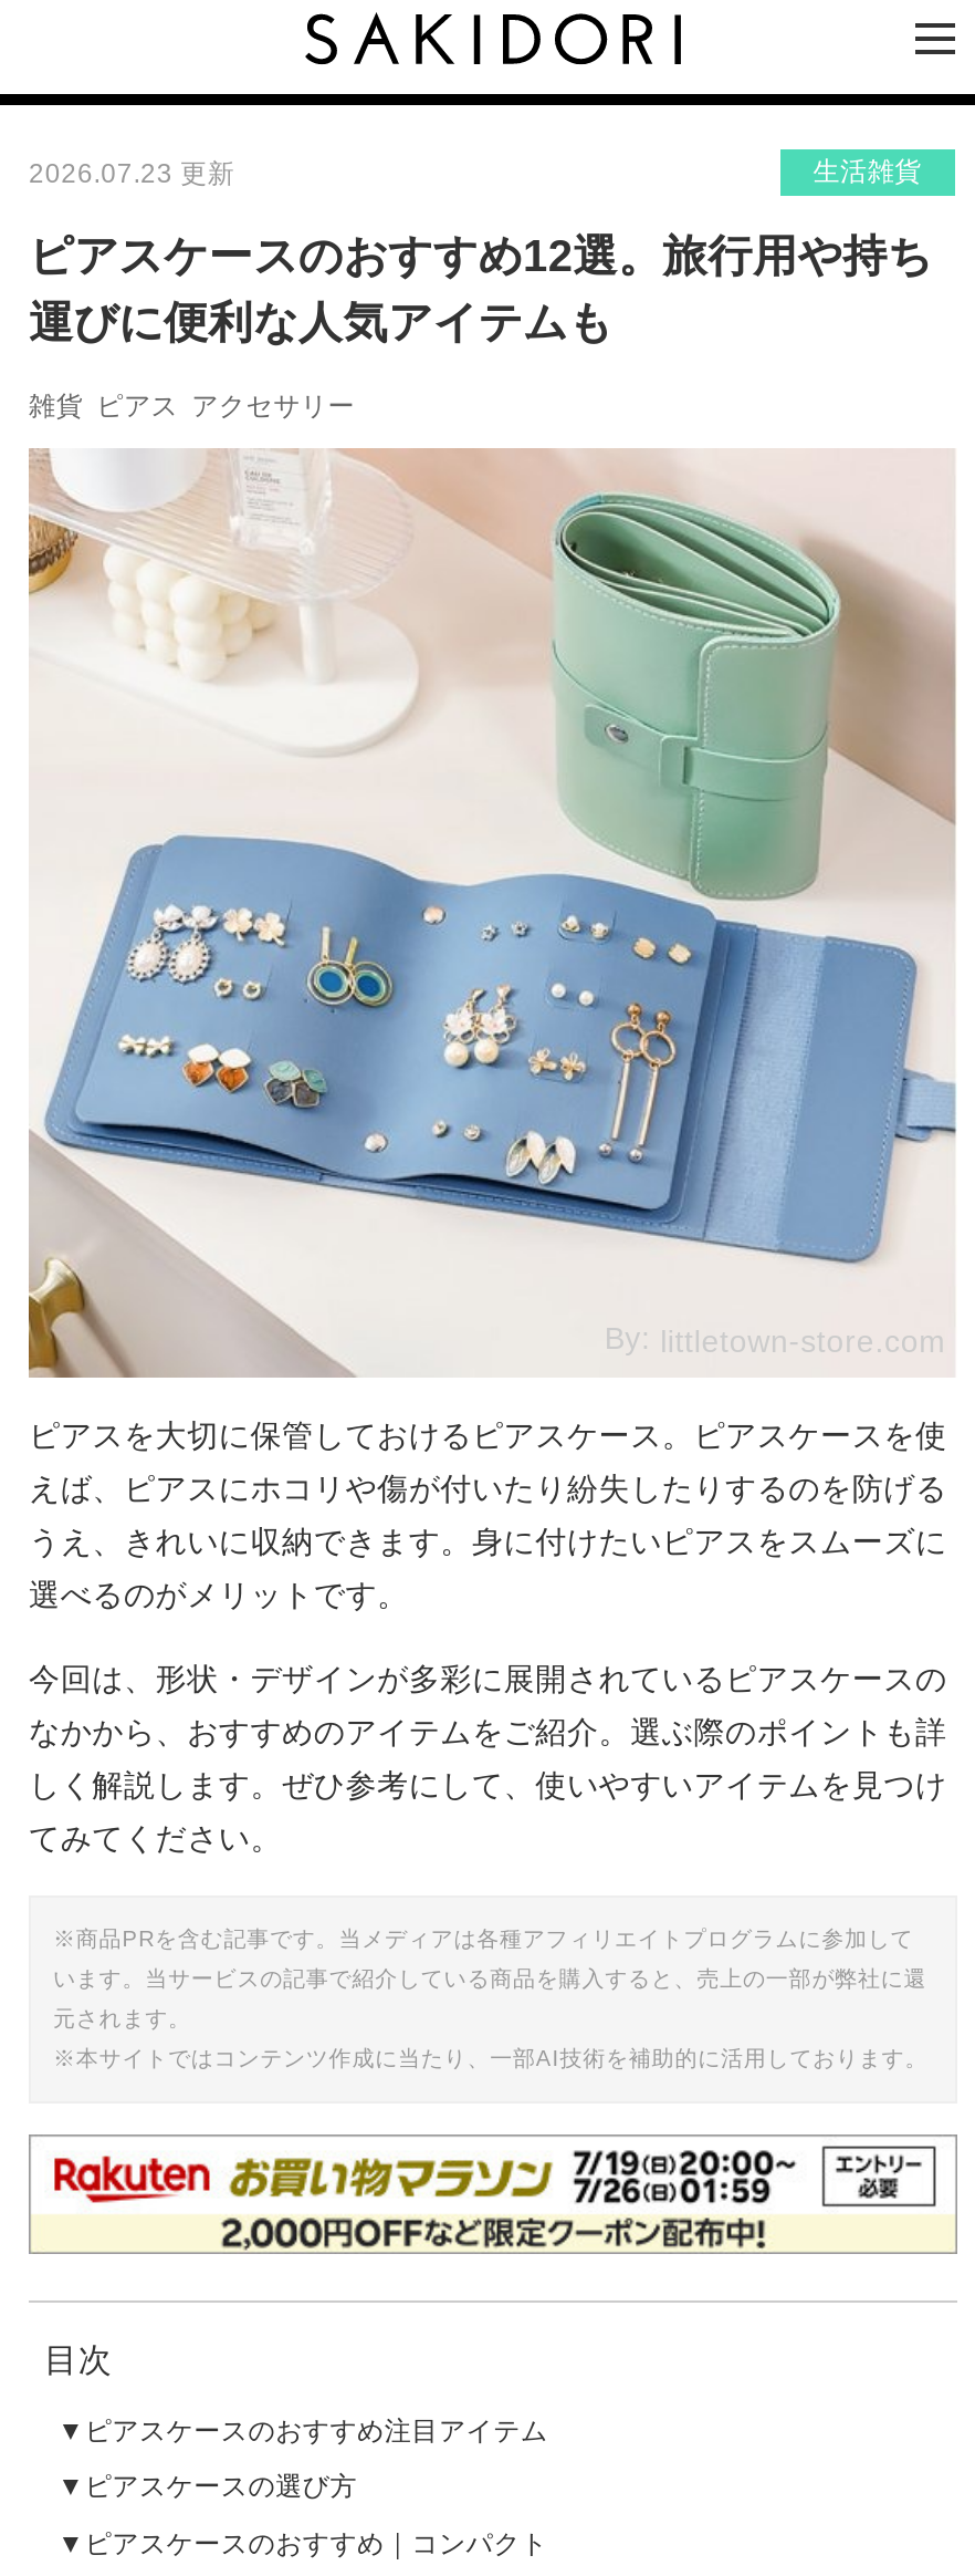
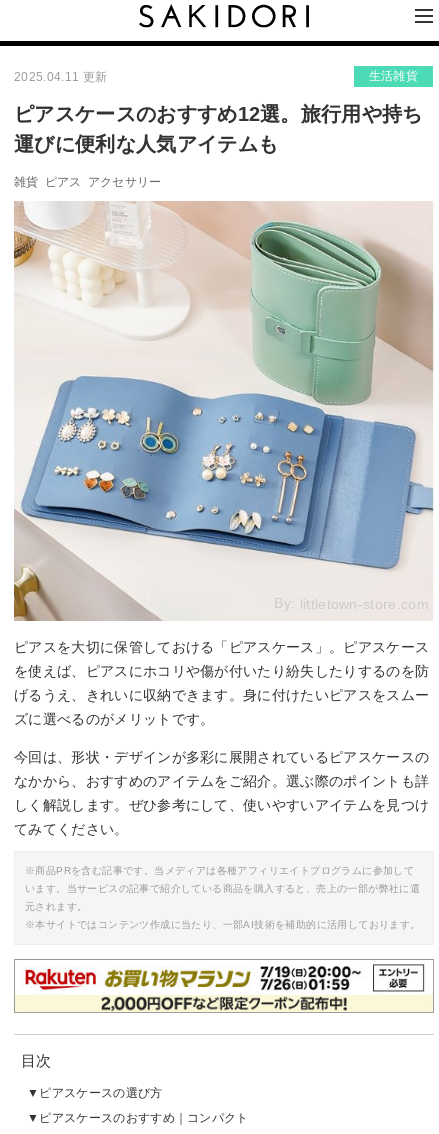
- 2026.07.23 更新
+ 2025.04.11 更新

- ピアスを大切に保管しておけるピアスケース。ピアスケースを使
+ ピアスを大切に保管しておける「ピアスケース」。ピアスケース

- えば、ピアスにホコリや傷が付いたり紛失したりするのを防げる
+ を使えば、ピアスにホコリや傷が付いたり紛失したりするのを防

- うえ、きれいに収納できます。身に付けたいピアスをスムーズに
+ げるうえ、きれいに収納できます。身に付けたいピアスをスムー

- 選べるのがメリットです。
+ ズに選べるのがメリットです。

- ピアスケースのおすすめ注目アイテム
